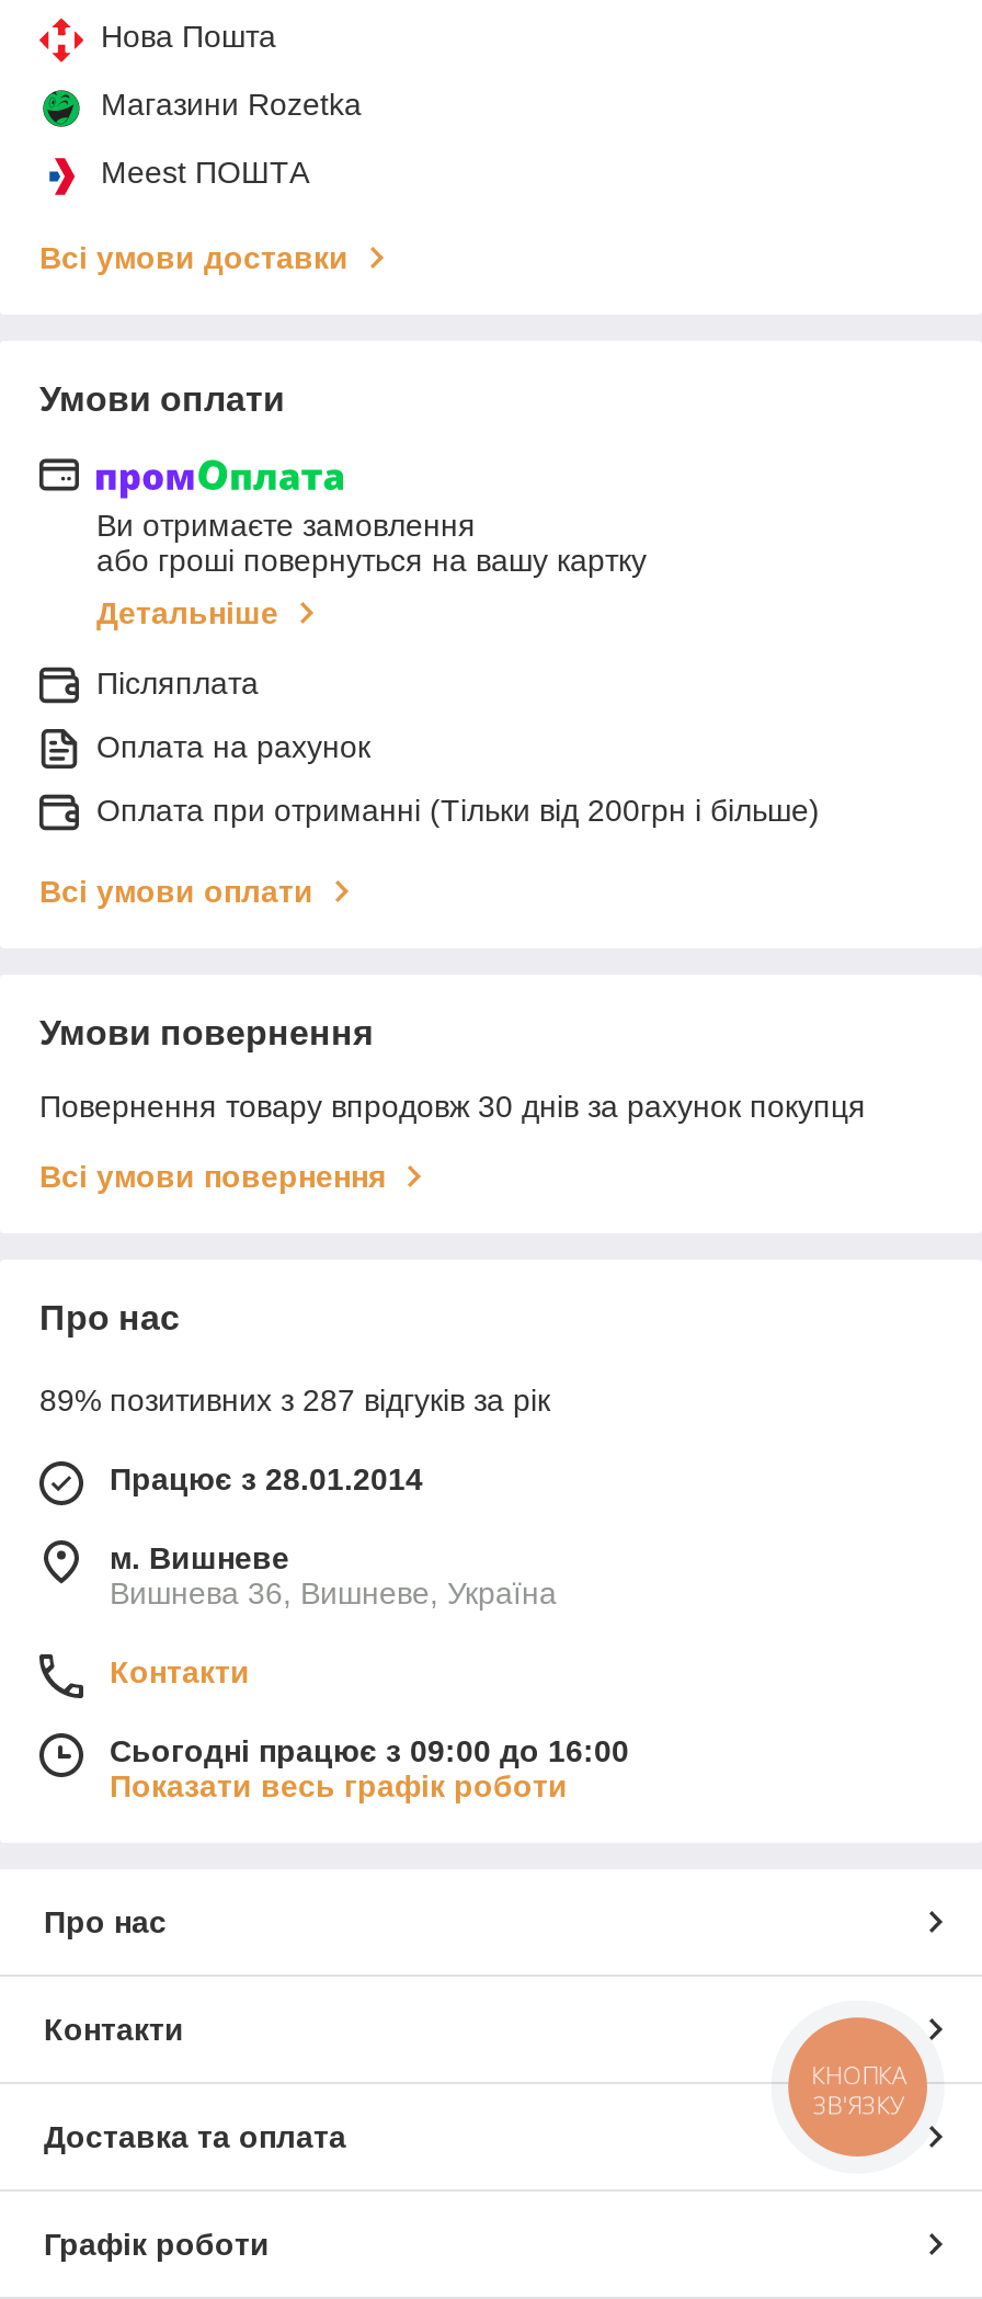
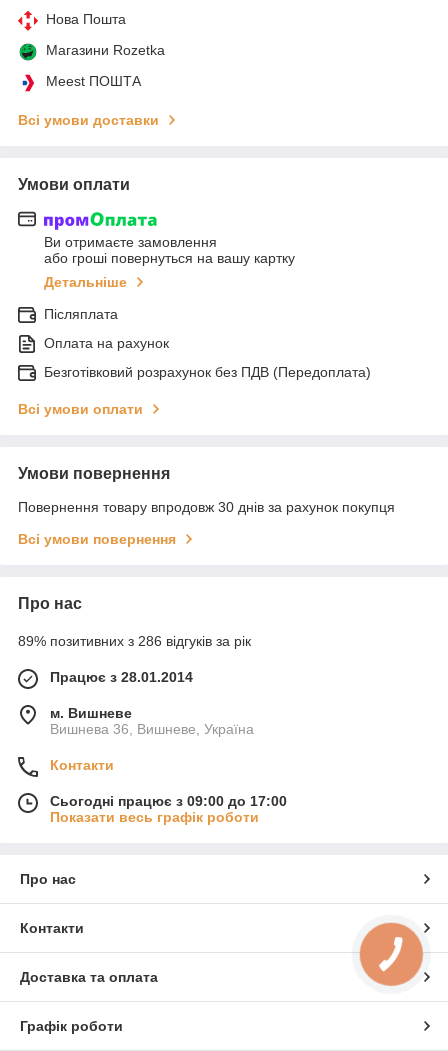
- Оплата при отриманні (Тільки від 200грн і більше)
+ Безготівковий розрахунок без ПДВ (Передоплата)

- 89% позитивних з 287 відгуків за рік
+ 89% позитивних з 286 відгуків за рік

- Сьогодні працює з 09:00 до 16:00
+ Сьогодні працює з 09:00 до 17:00

- КНОПКА
- ЗВ'ЯЗКУ
